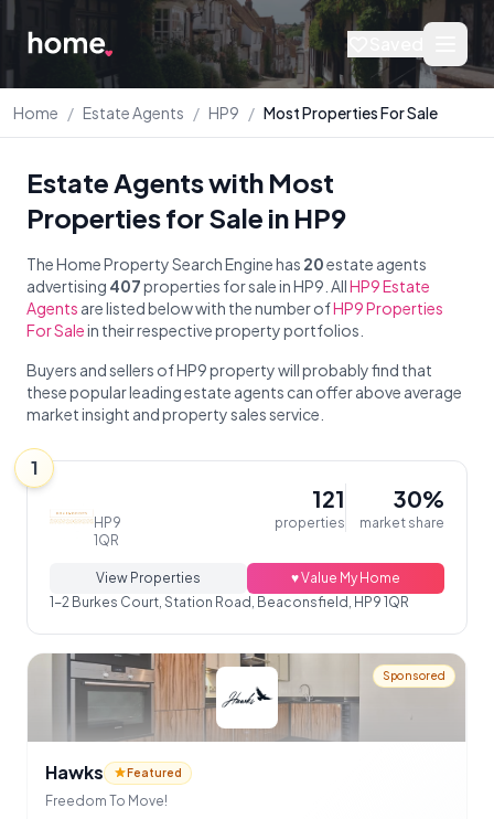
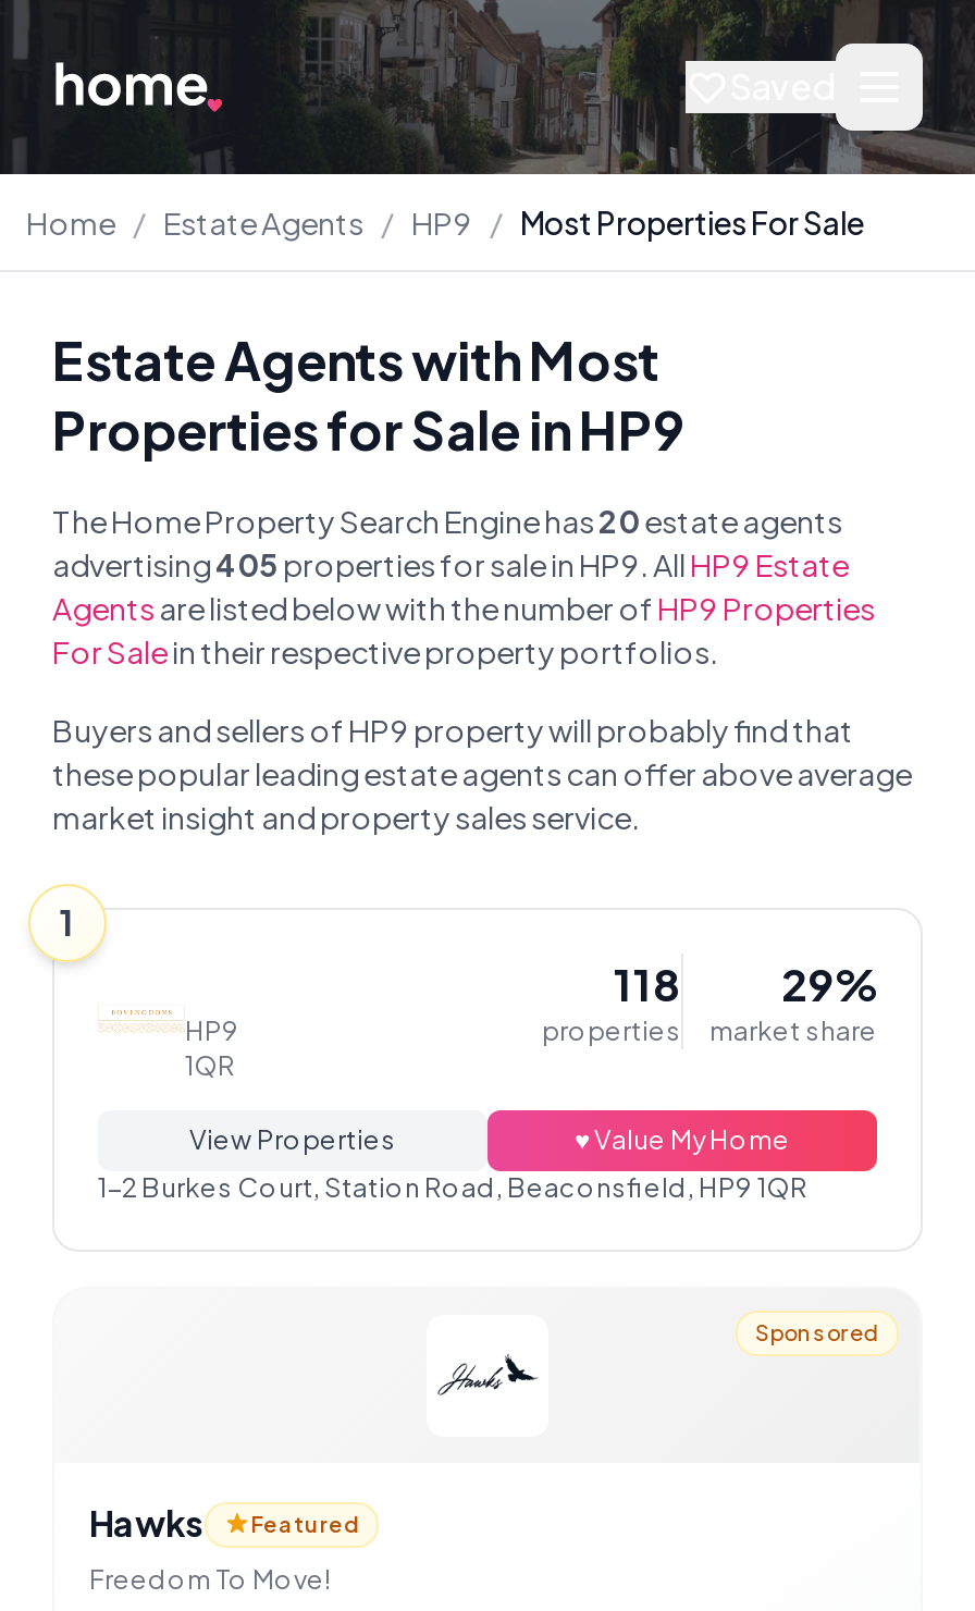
- advertising407 properties for sale in HP9. All HP9 Estate
+ advertising405 properties for sale in HP9. All HP9 Estate

- 121
+ 118

- 30%
+ 29%

- [image]
